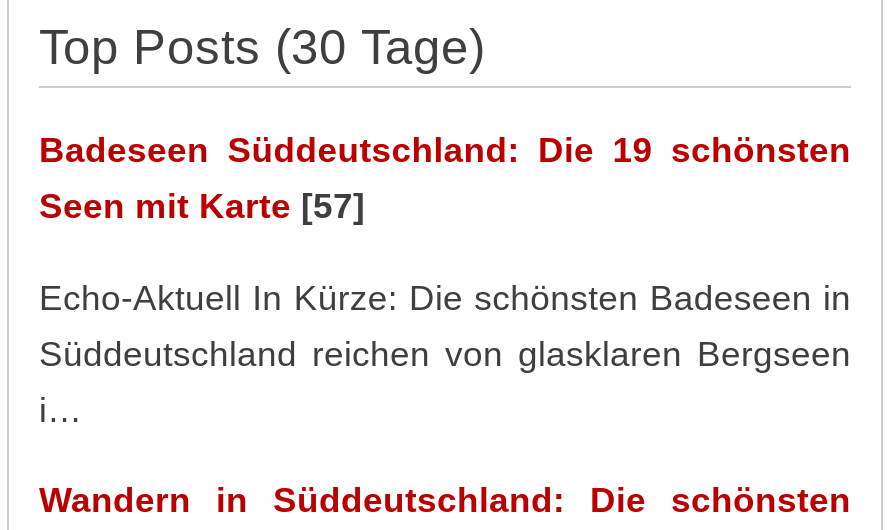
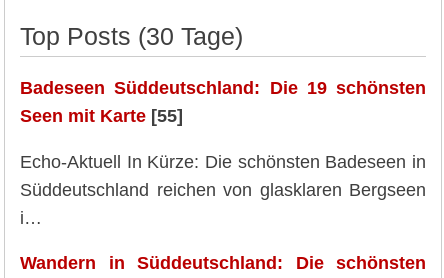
- Seen mit Karte [57]
+ Seen mit Karte [55]
